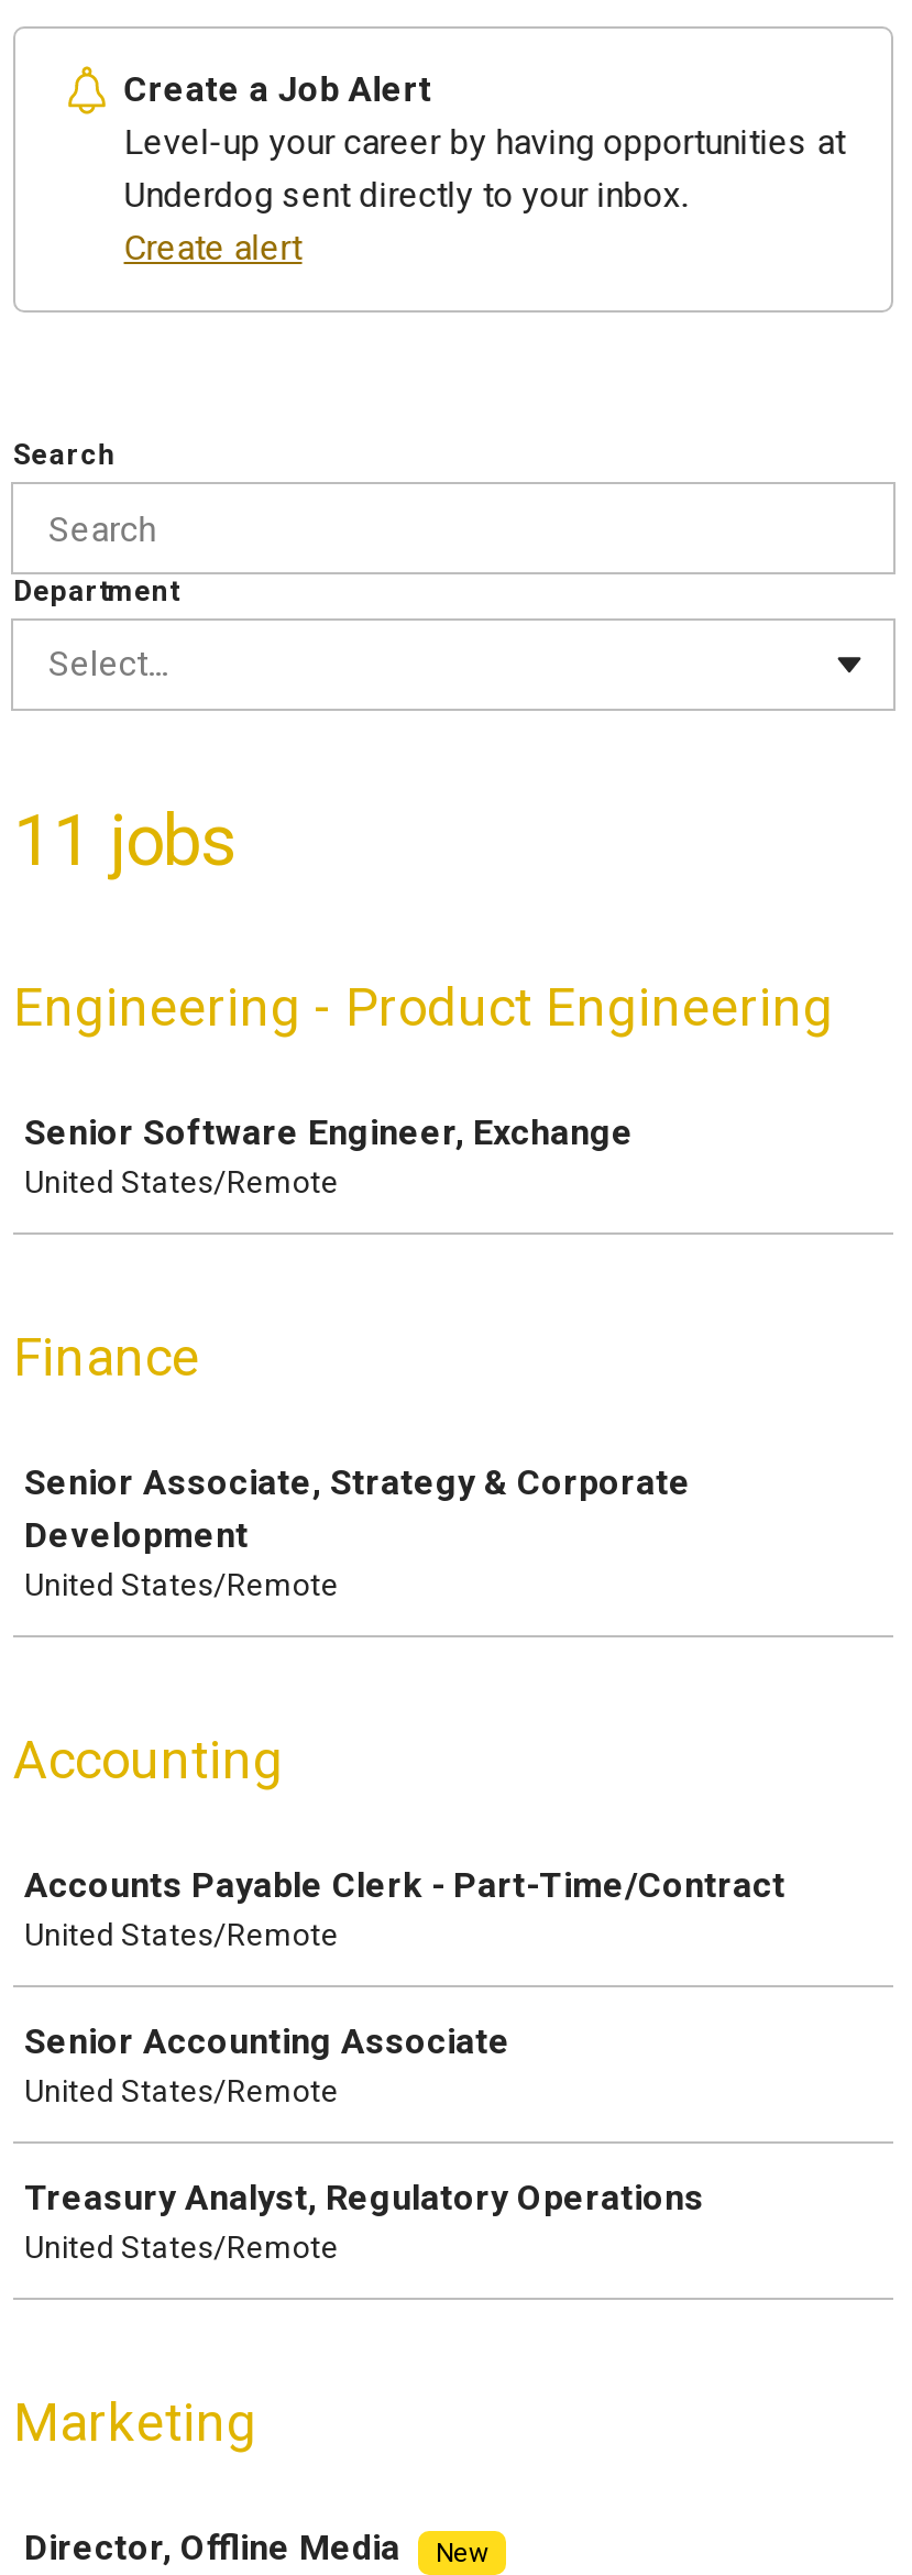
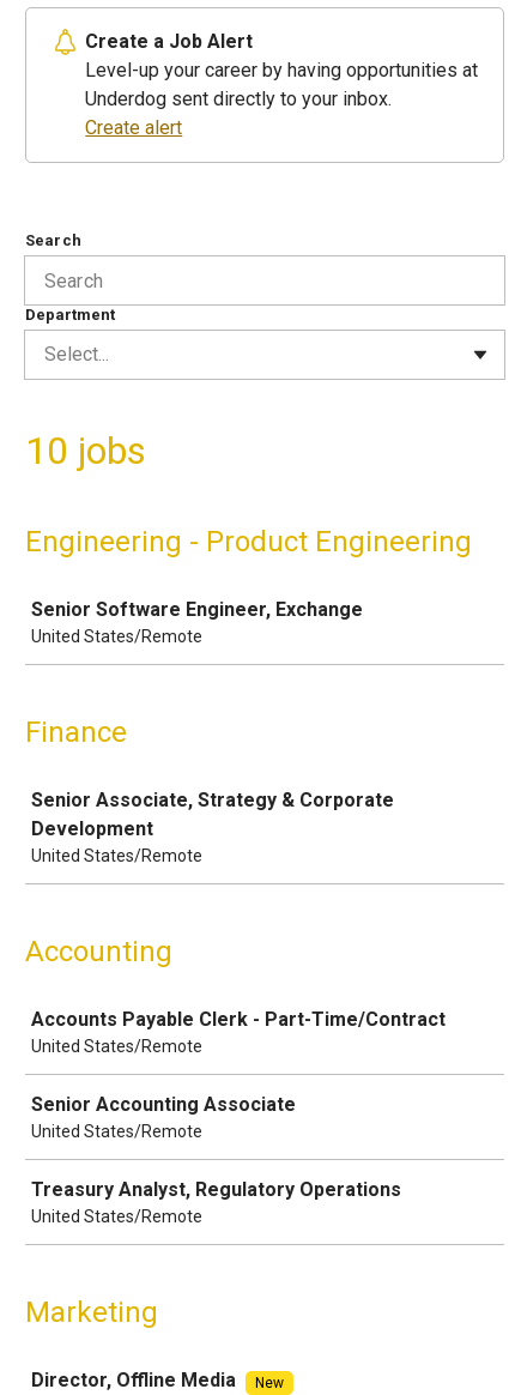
- 11 jobs
+ 10 jobs
